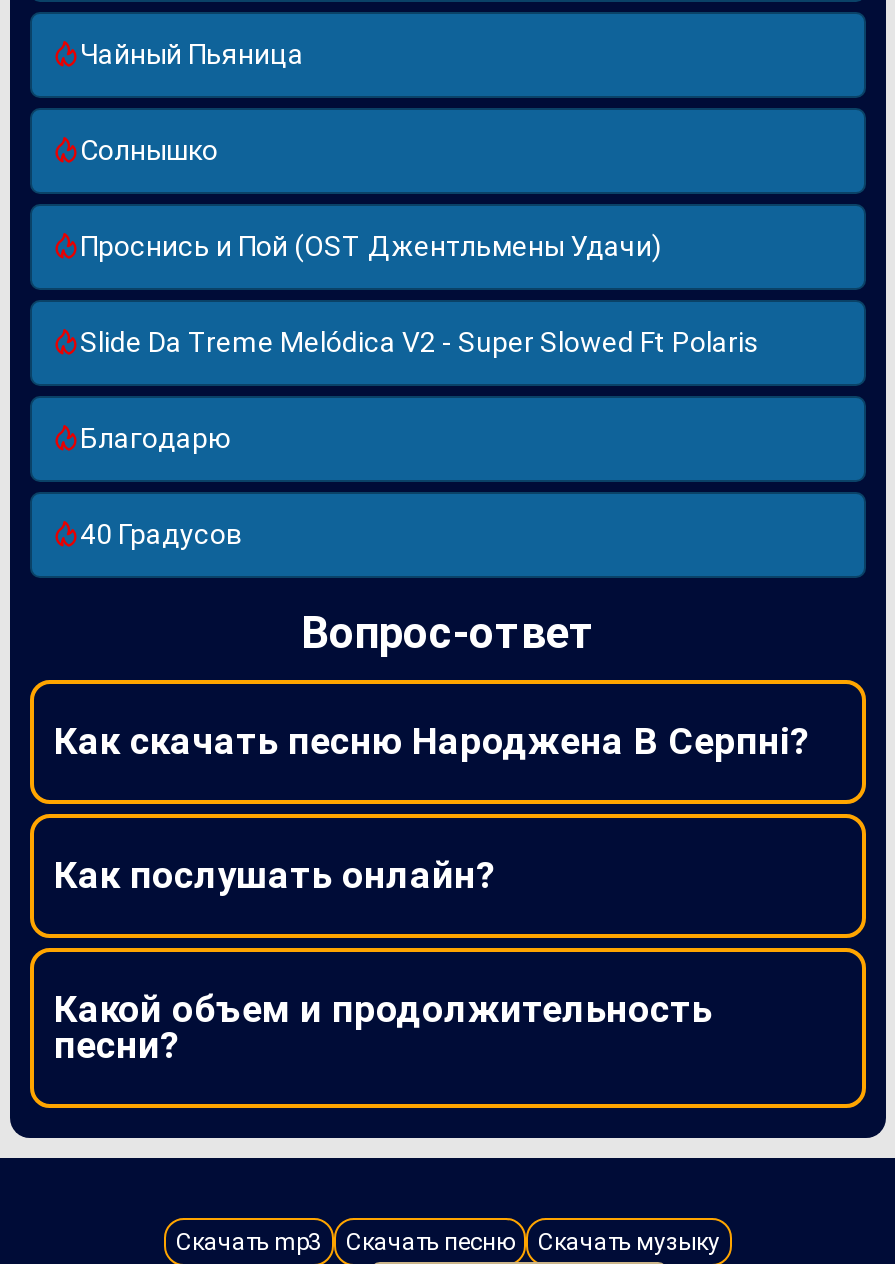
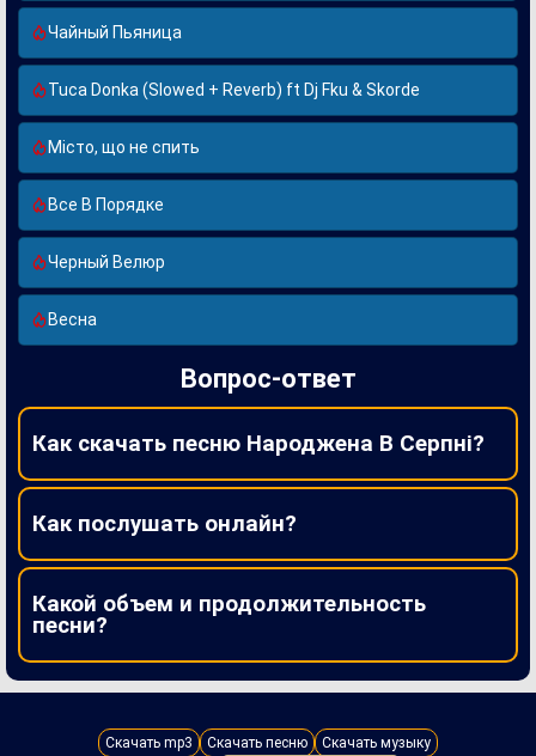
- Солнышко
+ Tuca Donka (Slowed + Reverb) ft Dj Fku & Skorde

- Проснись и Пой (OST Джентльмены Удачи)
+ Місто, що не спить

- Slide Da Treme Melódica V2 - Super Slowed Ft Polaris
+ Все В Порядке

- Благодарю
+ Черный Велюр

- 40 Градусов
+ Весна
